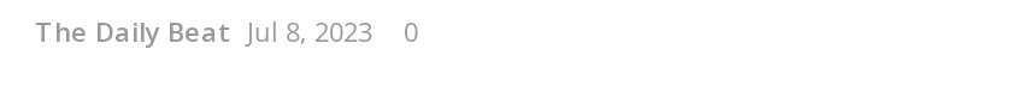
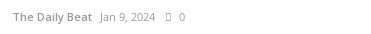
- The Daily Beat Jul 8, 2023
+ The Daily Beat Jan 9, 2024
